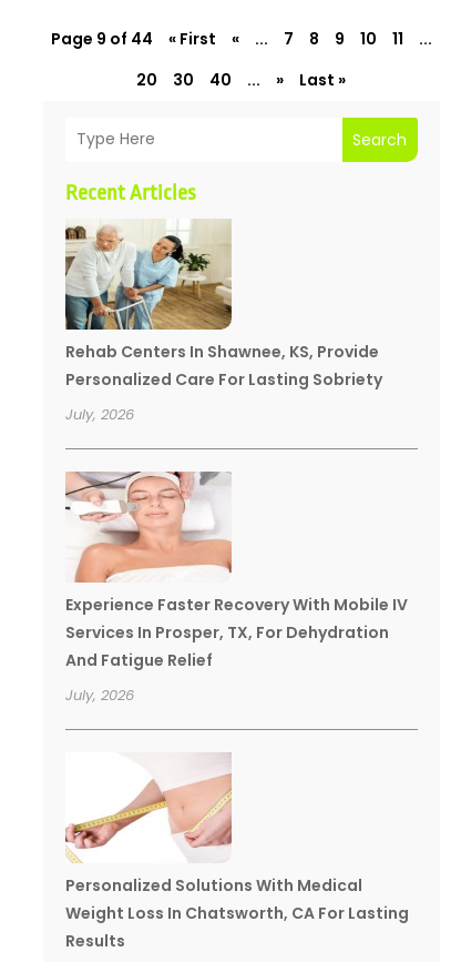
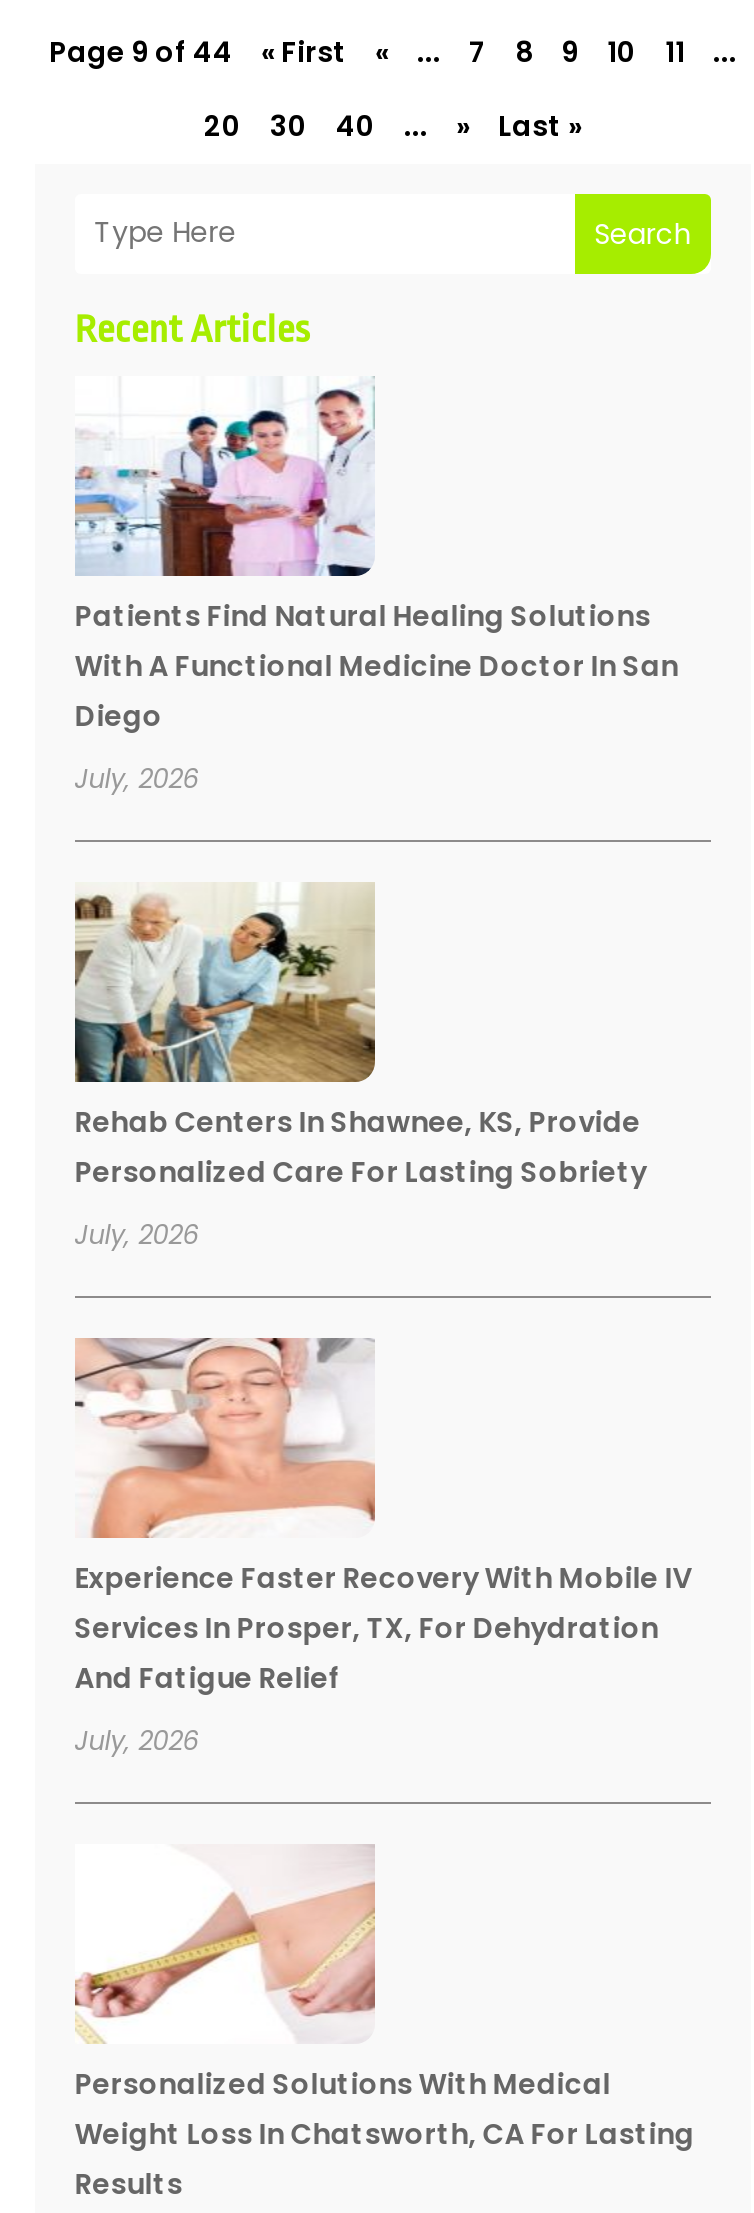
+ [image]
+ Patients Find Natural Healing Solutions
+ With A Functional Medicine Doctor In San
+ Diego
+ July, 2026
